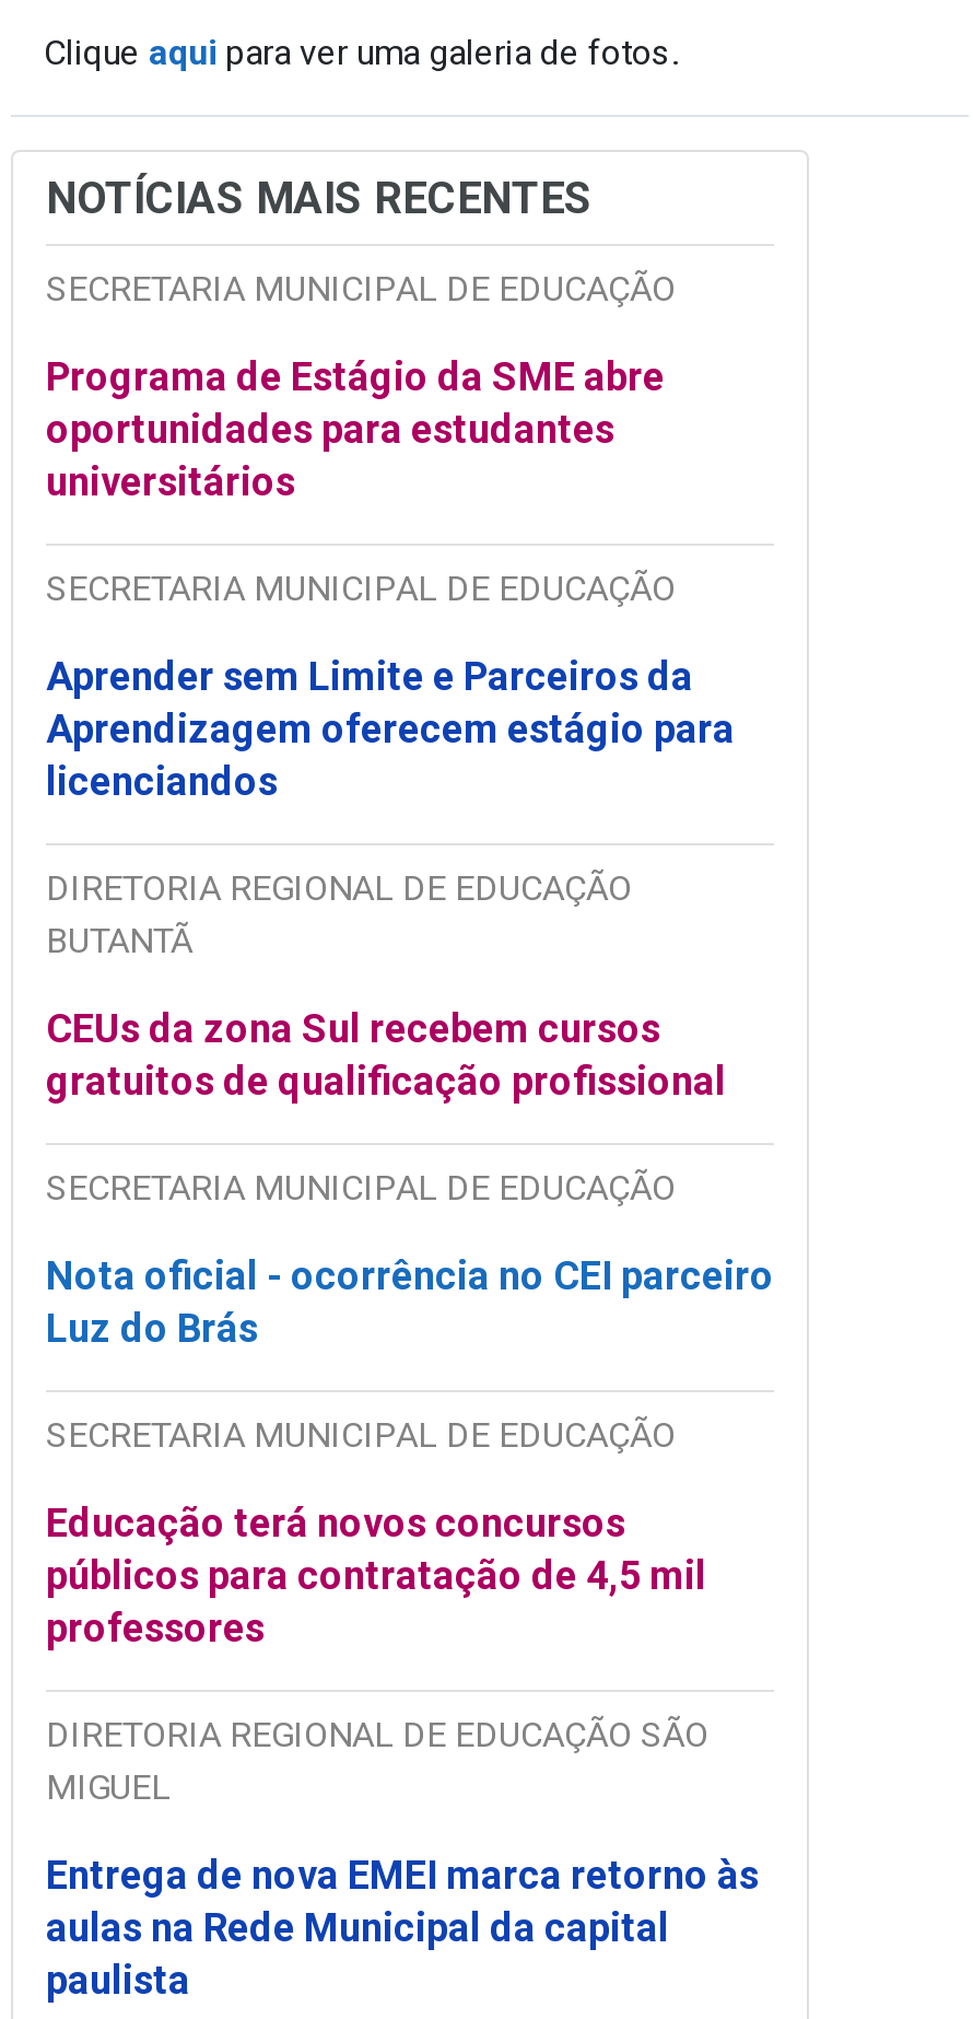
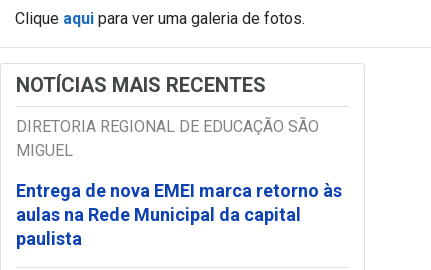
- SECRETARIA MUNICIPAL DE EDUCAÇÃO
- Programa de Estágio da SME abre
- oportunidades para estudantes
- universitários
- SECRETARIA MUNICIPAL DE EDUCAÇÃO
- Aprender sem Limite e Parceiros da
- Aprendizagem oferecem estágio para
- licenciandos
- DIRETORIA REGIONAL DE EDUCAÇÃO
- BUTANTÃ
- CEUs da zona Sul recebem cursos
- gratuitos de qualificação profissional
- SECRETARIA MUNICIPAL DE EDUCAÇÃO
- Nota oficial - ocorrência no CEI parceiro
- Luz do Brás
- SECRETARIA MUNICIPAL DE EDUCAÇÃO
- Educação terá novos concursos
- públicos para contratação de 4,5 mil
- professores
